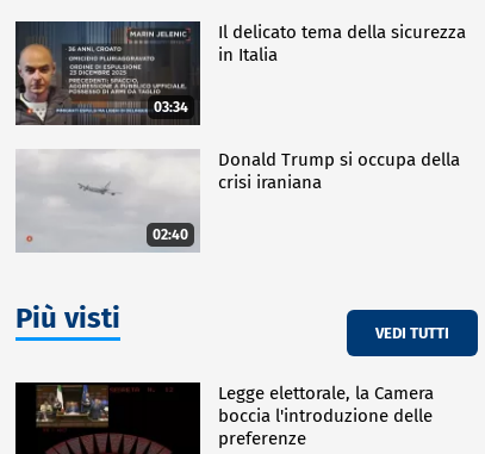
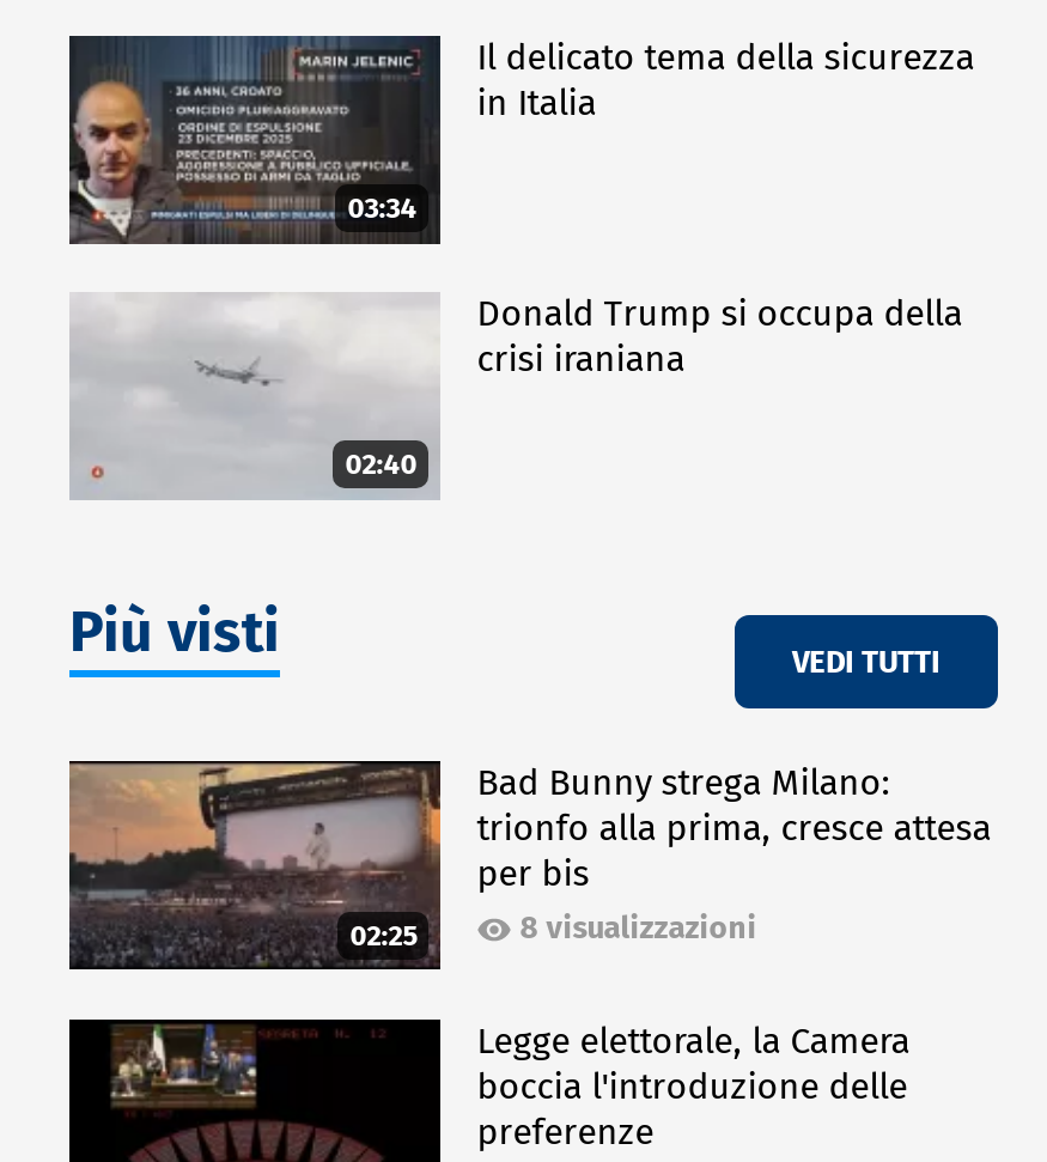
+ [image]
+ 02:25

+ Bad Bunny strega Milano:
+ trionfo alla prima, cresce attesa
+ per bis
+ 8 visualizzazioni
